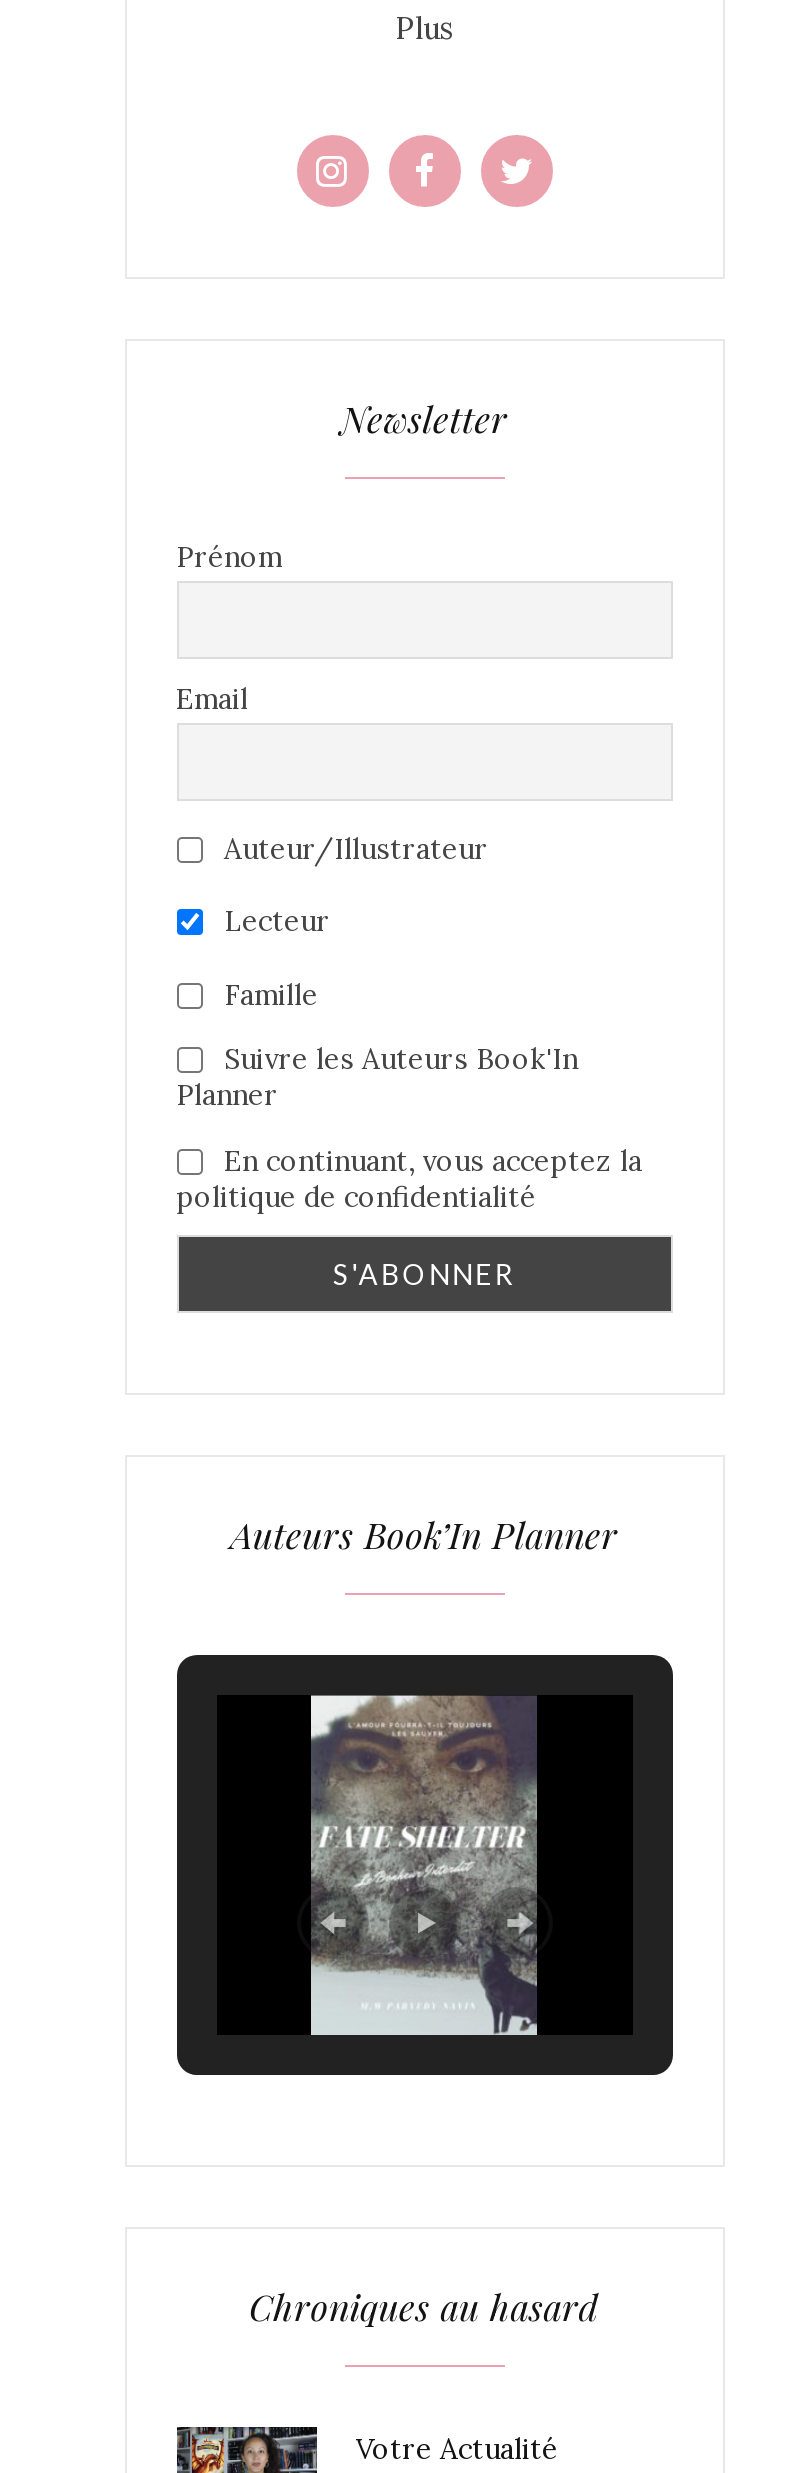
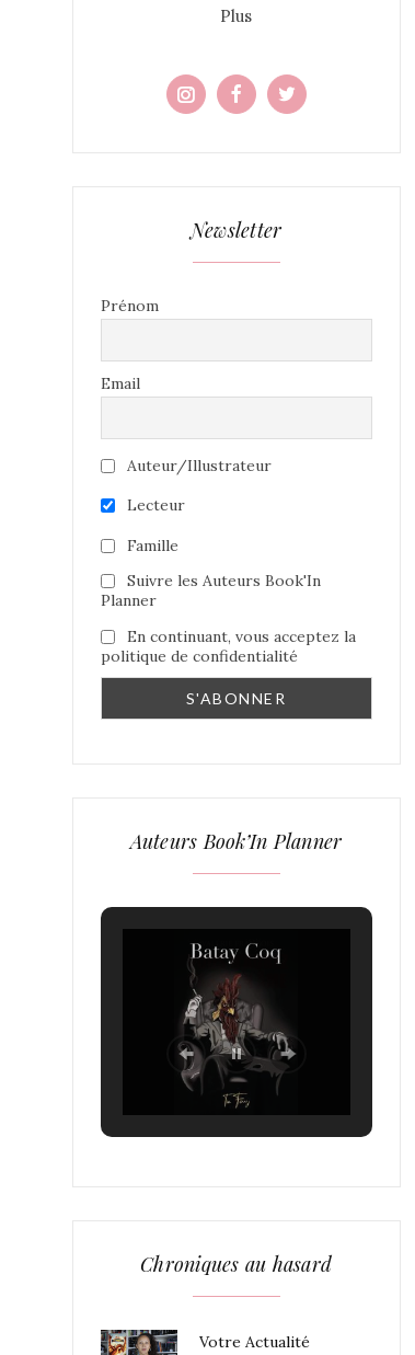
- [image]
+ [image]
